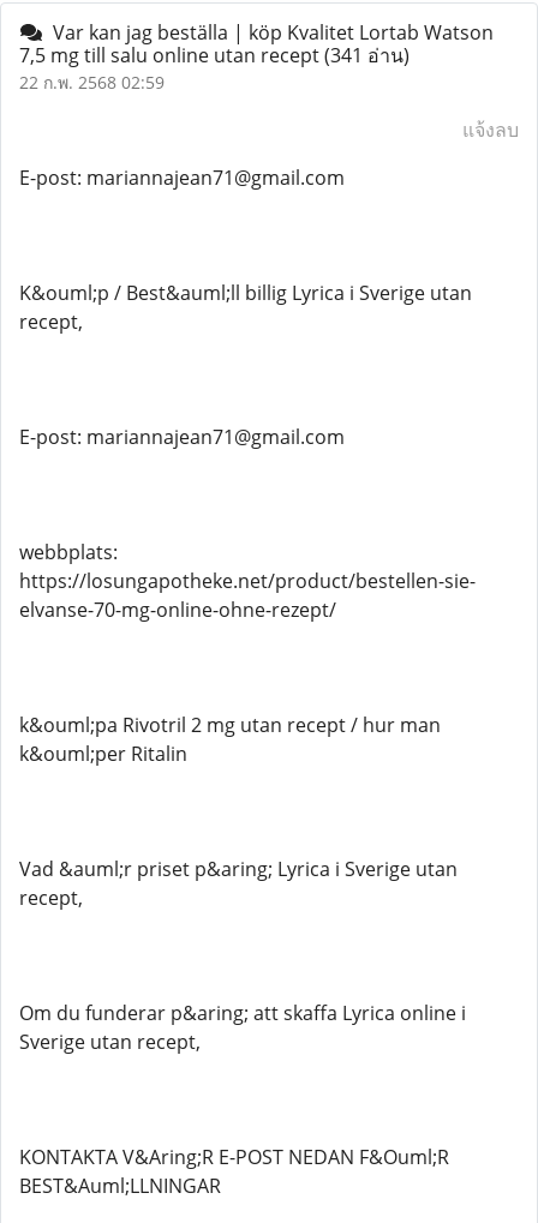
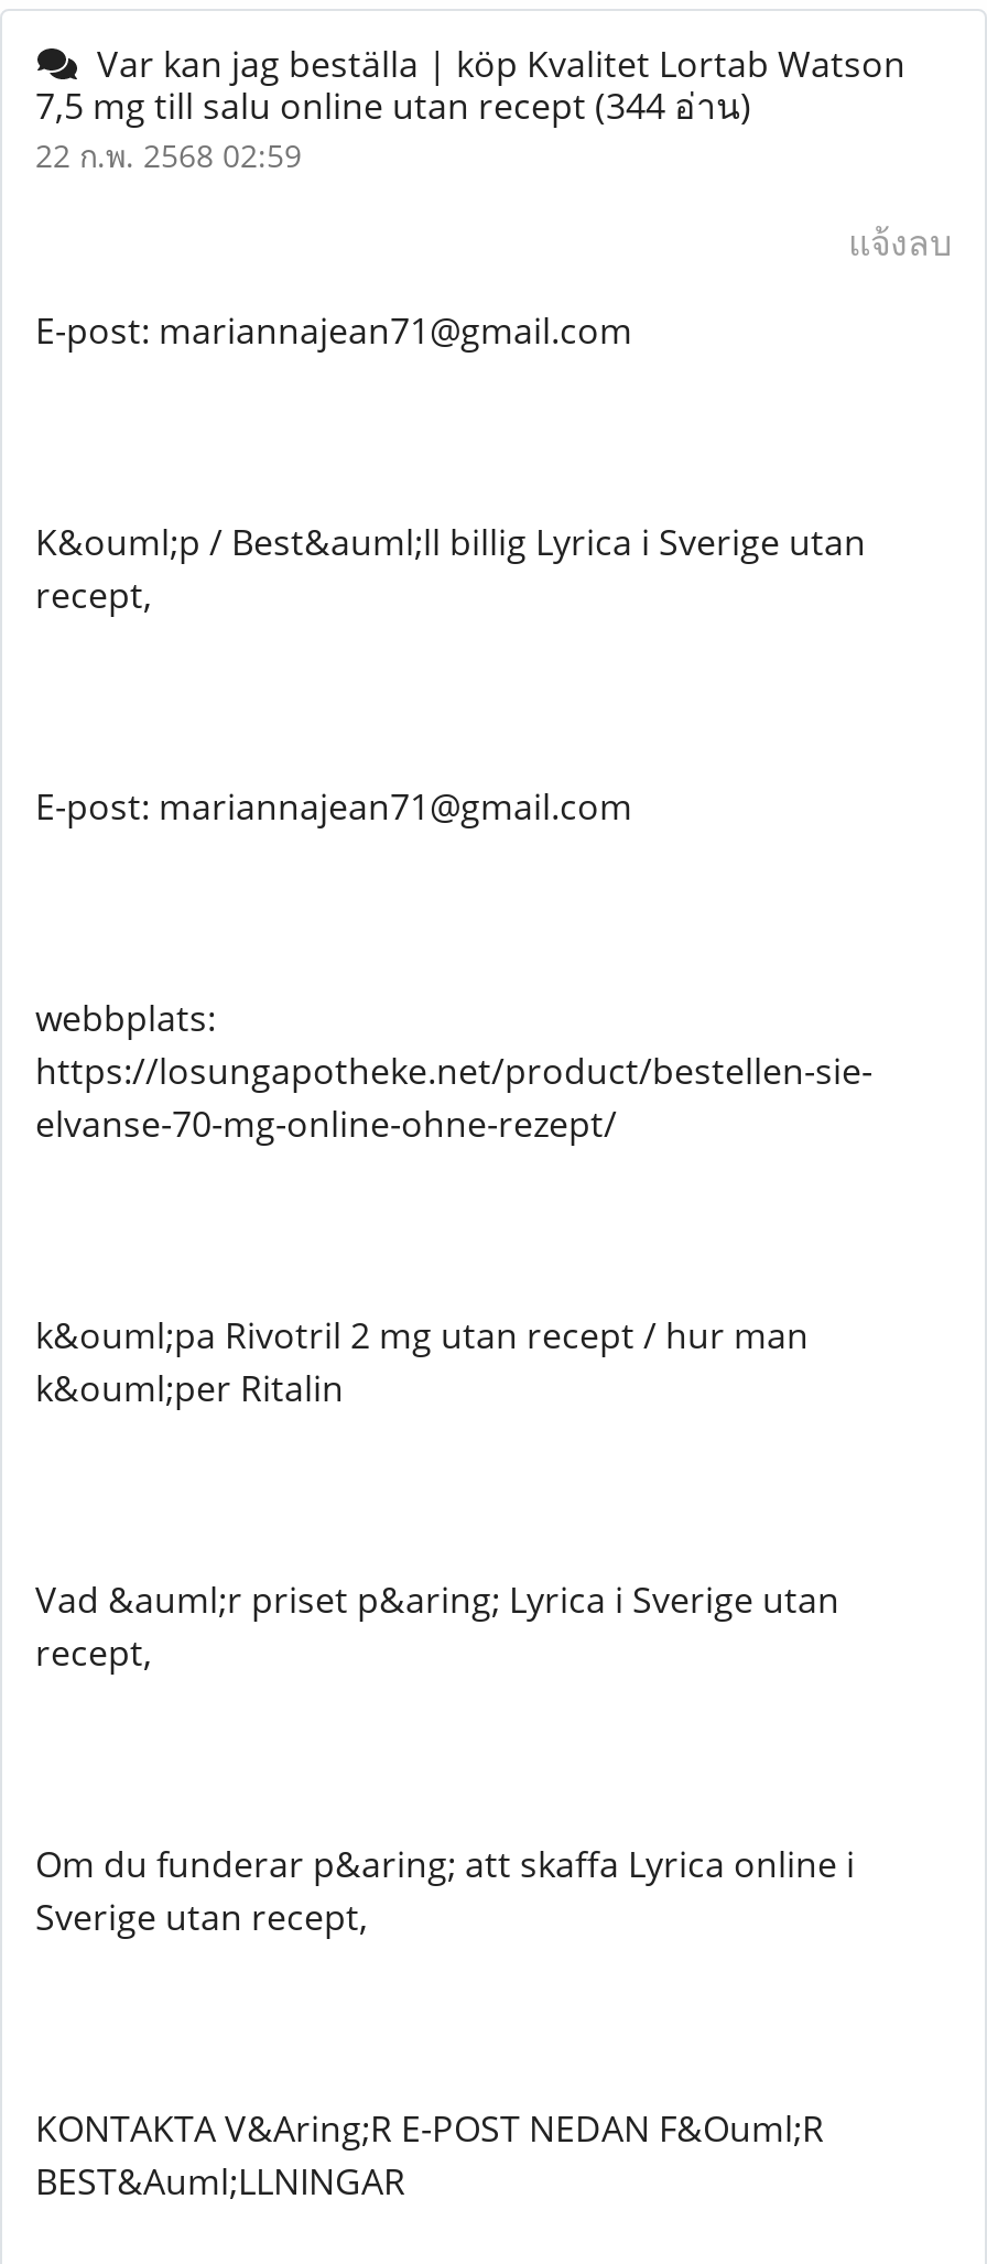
- 7,5 mg till salu online utan recept (341 อ่าน)
+ 7,5 mg till salu online utan recept (344 อ่าน)
